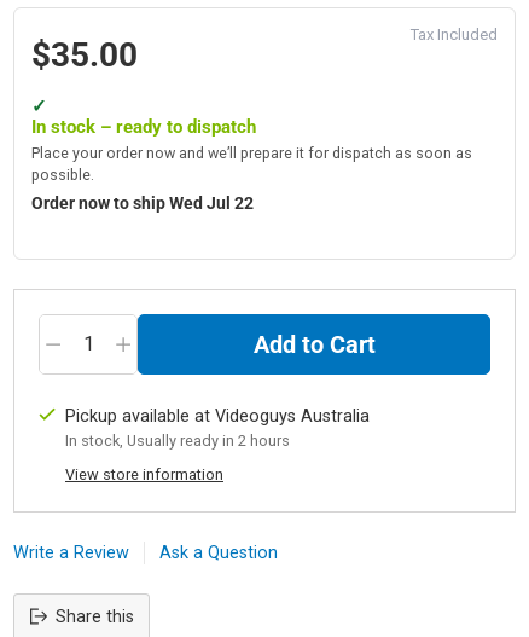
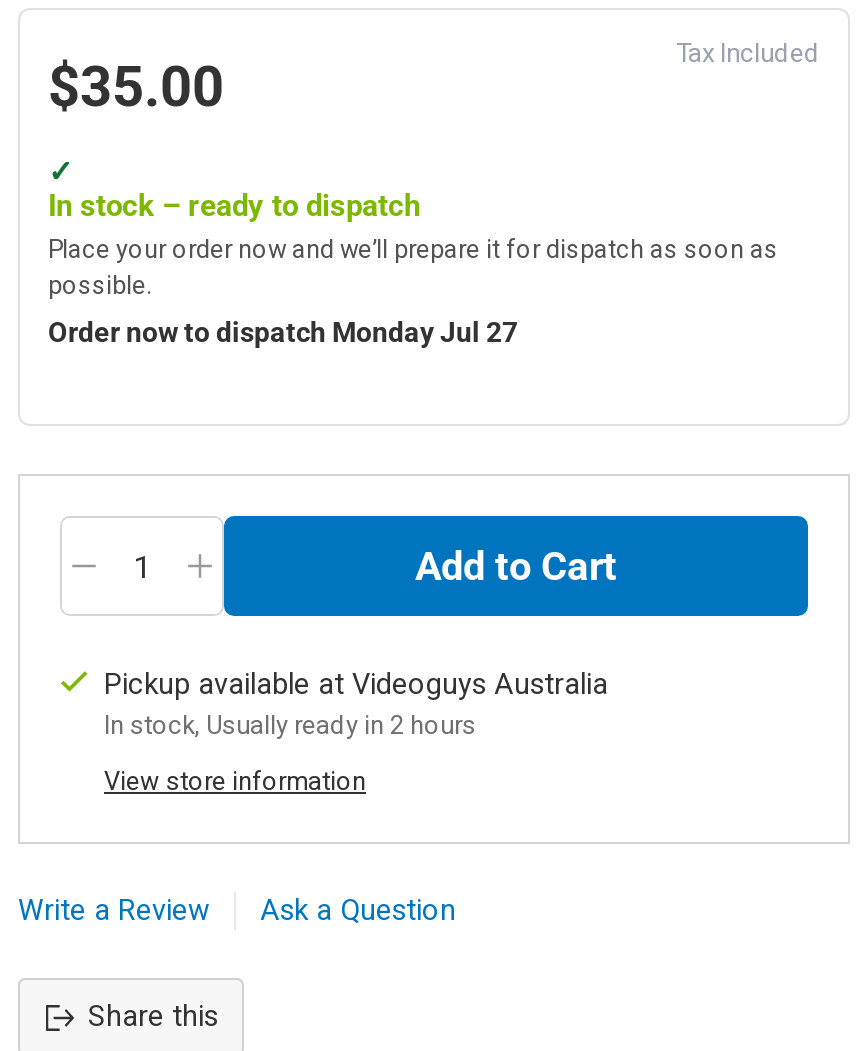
- Order now to ship Wed Jul 22
+ Order now to dispatch Monday Jul 27
